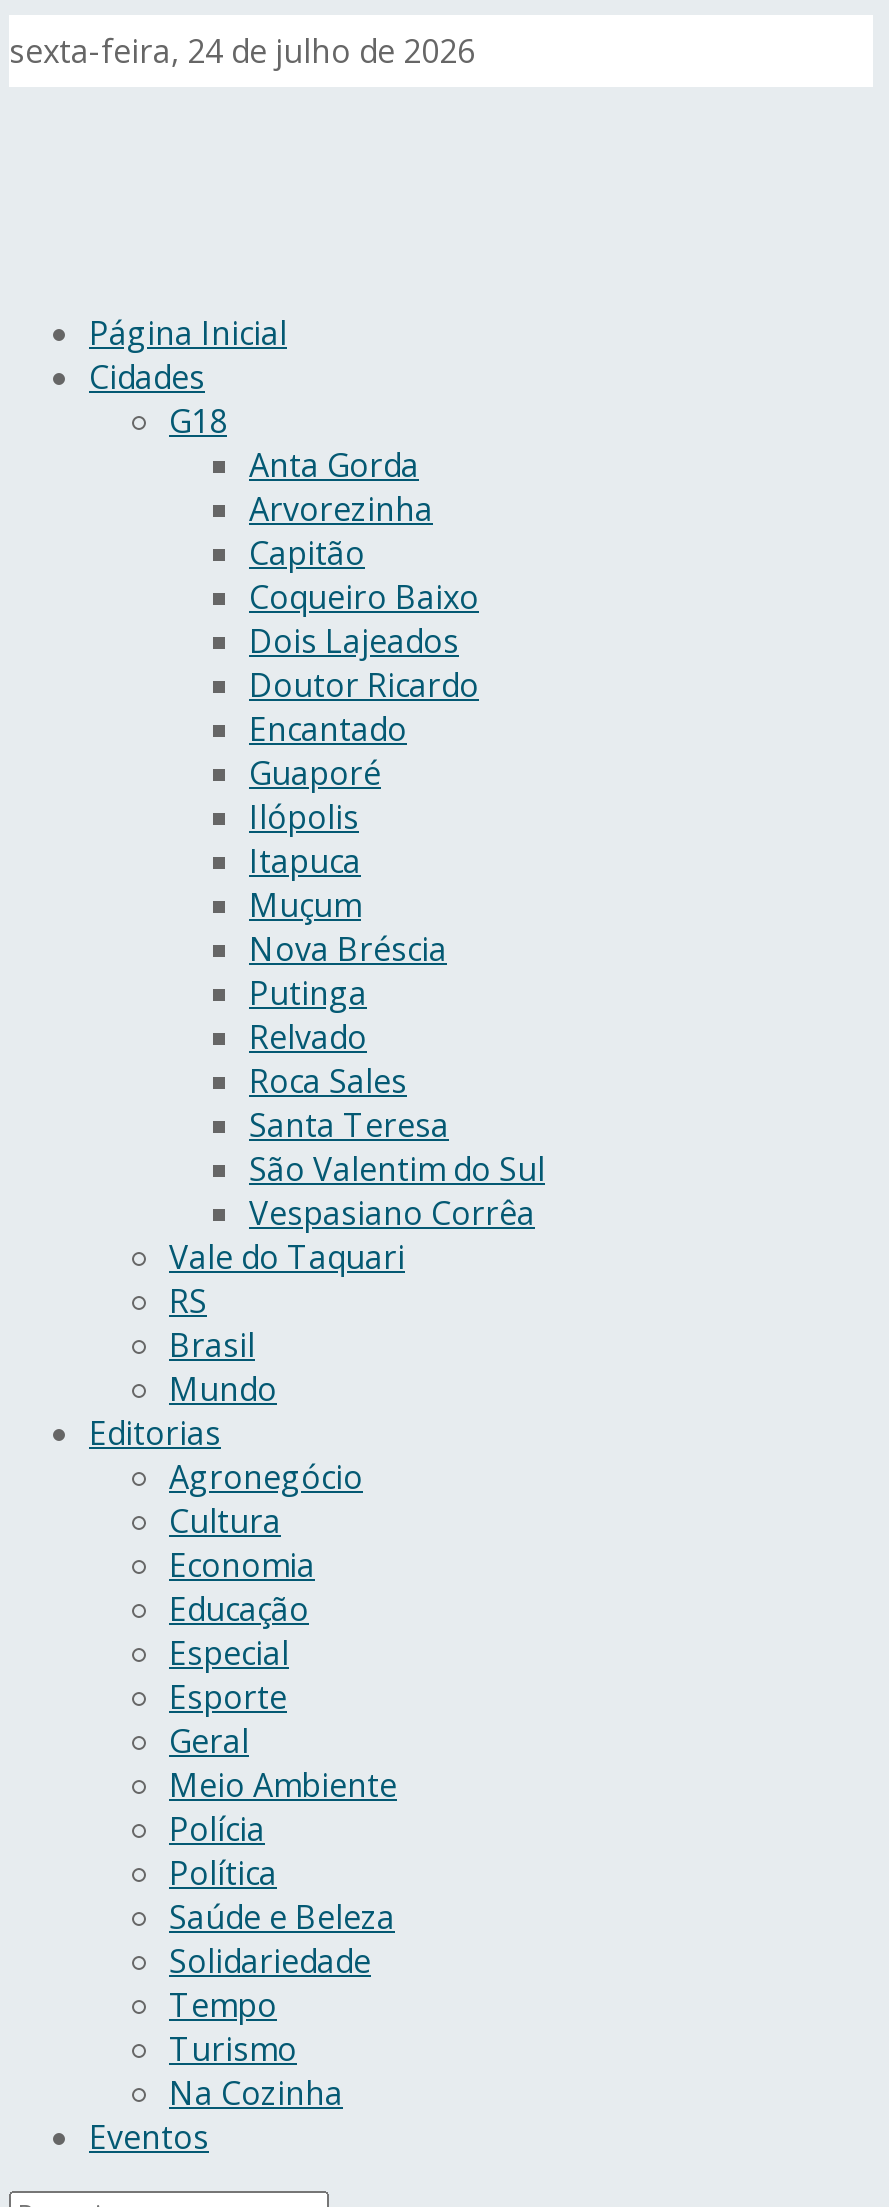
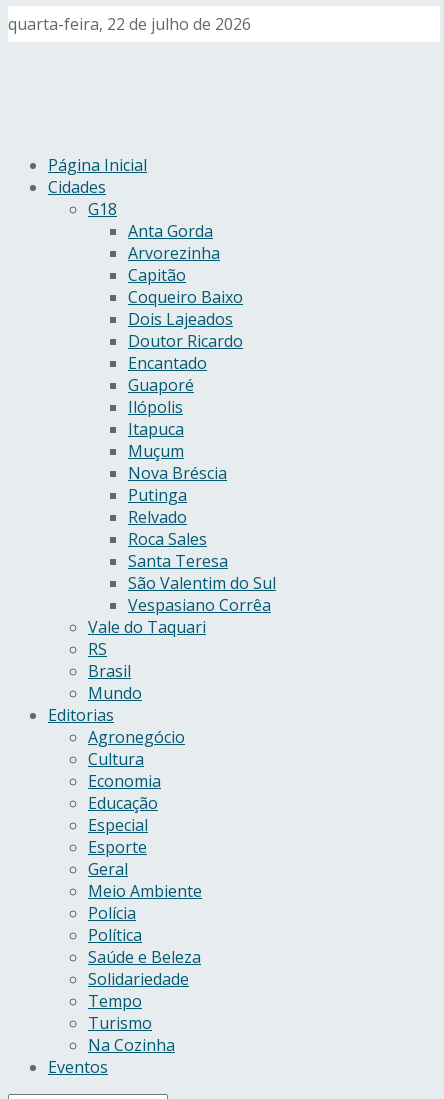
- sexta-feira, 24 de julho de 2026
+ quarta-feira, 22 de julho de 2026
